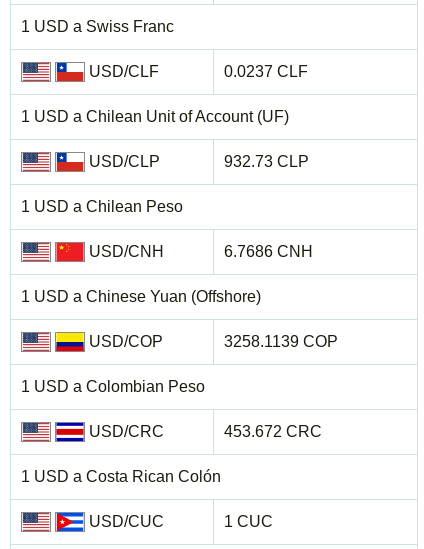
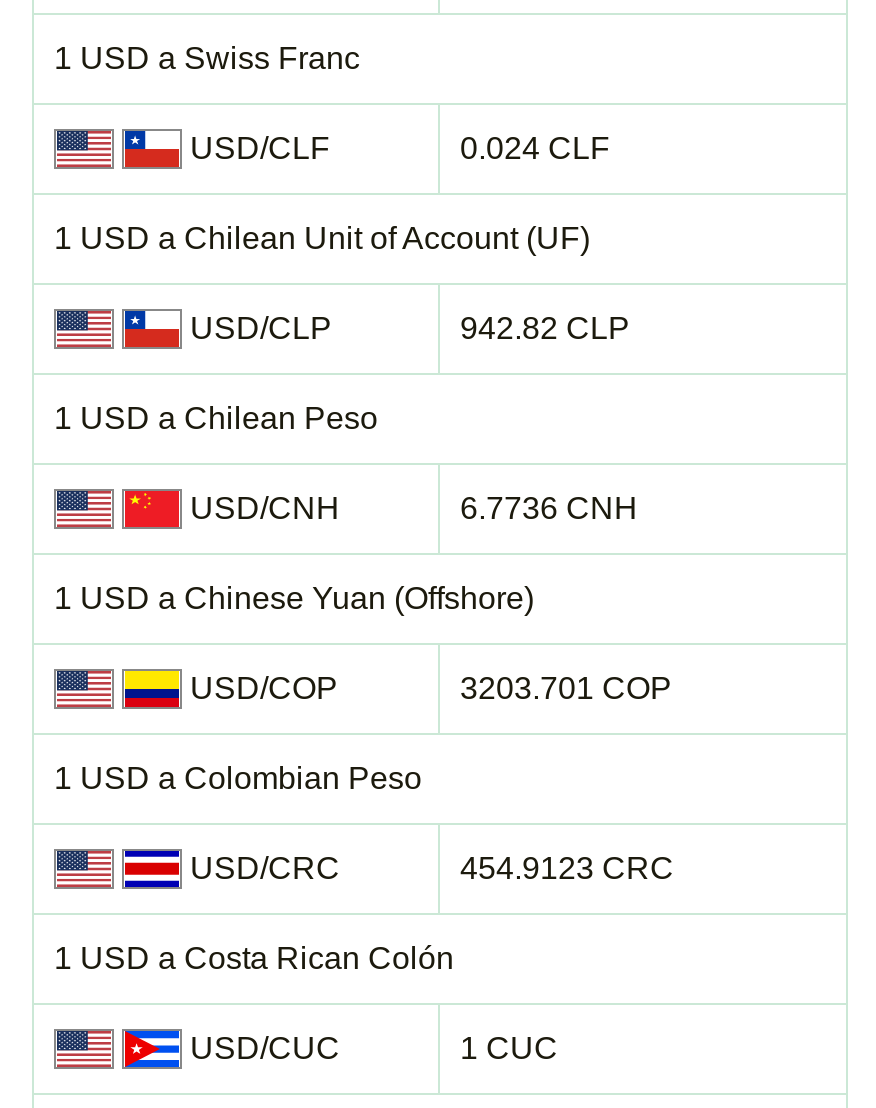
- 0.0237 CLF
+ 0.024 CLF

- 932.73 CLP
+ 942.82 CLP

- 6.7686 CNH
+ 6.7736 CNH

- 3258.1139 COP
+ 3203.701 COP

- 453.672 CRC
+ 454.9123 CRC
